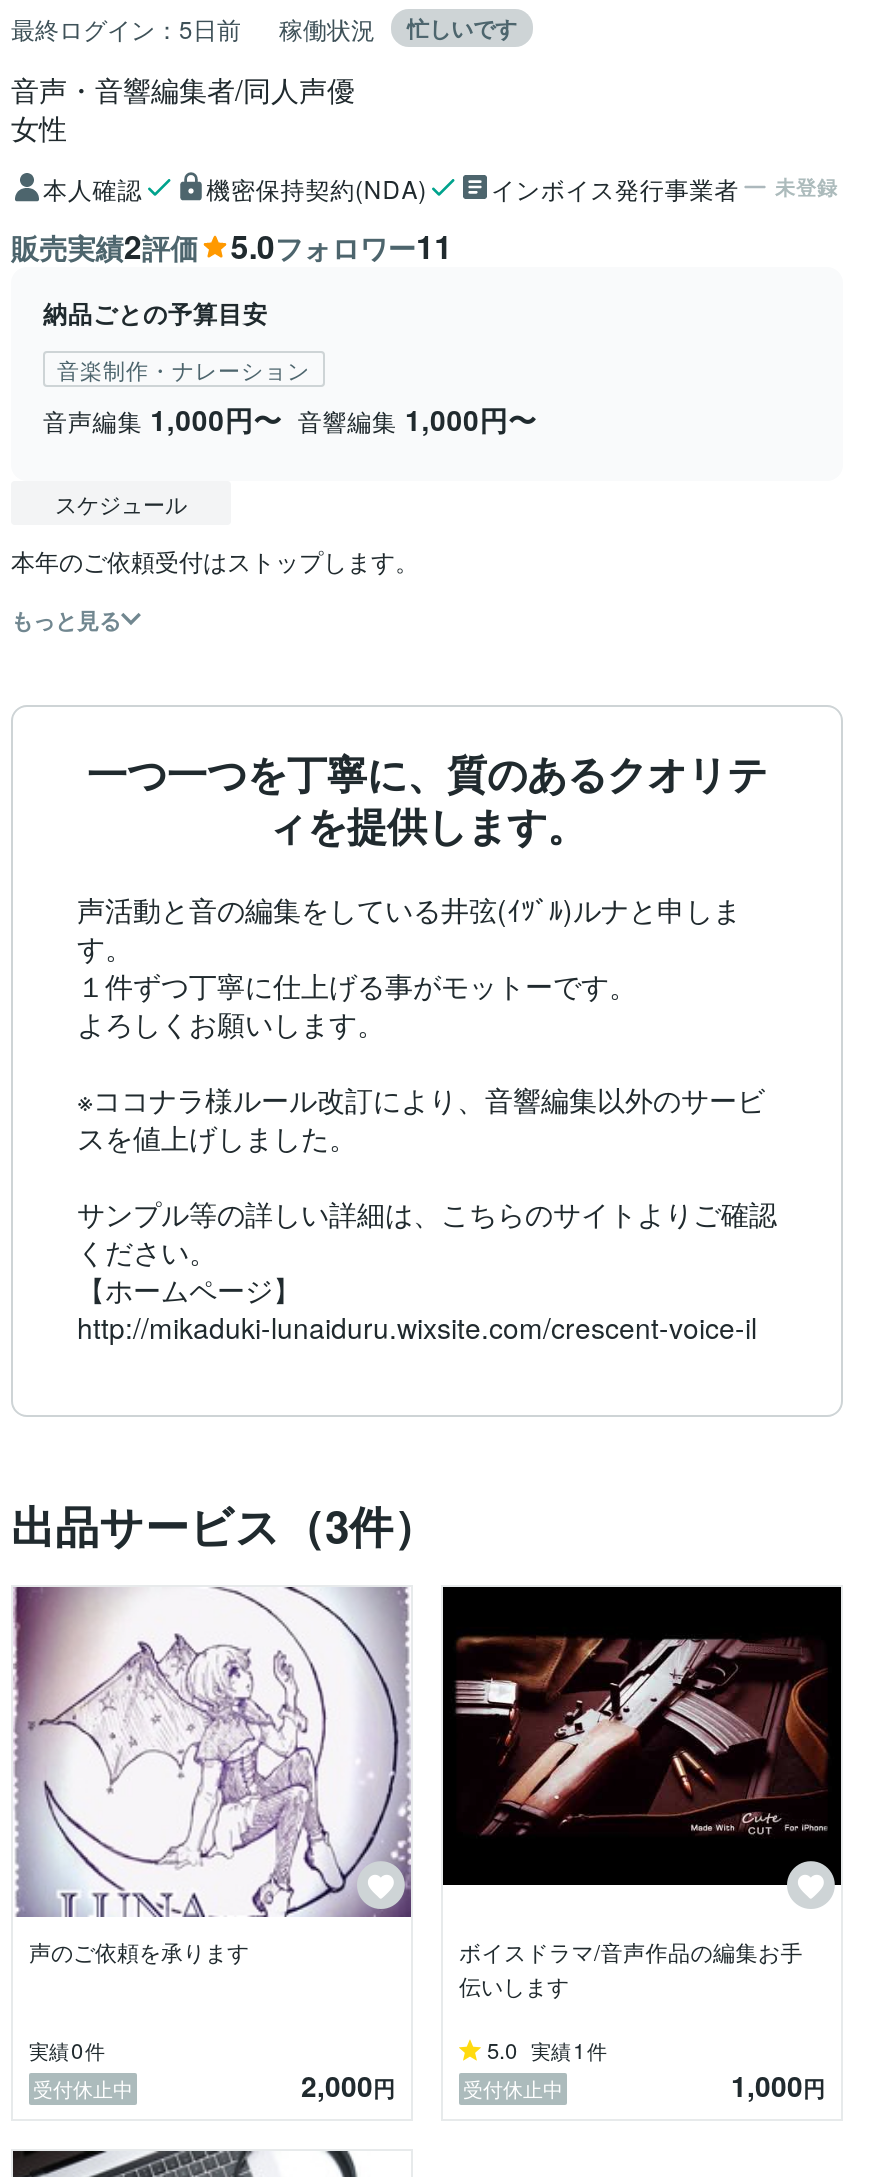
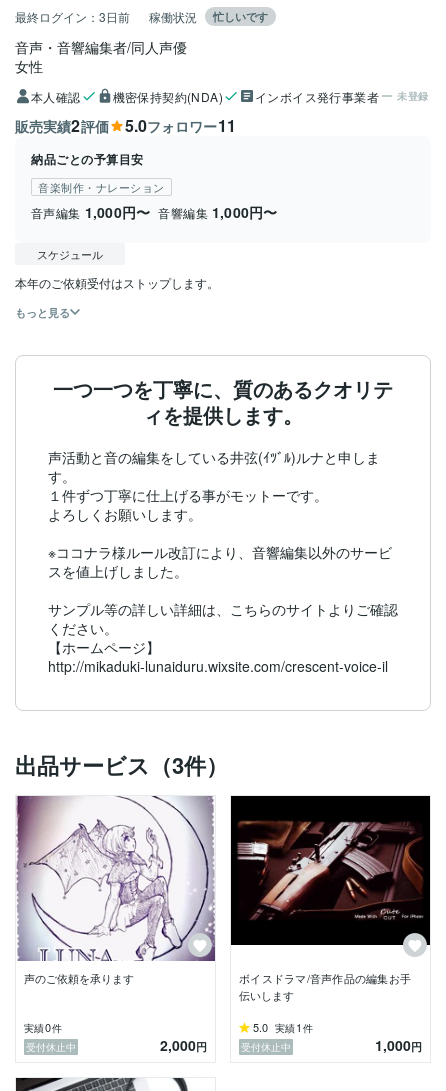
- 最終ログイン：5日前
+ 最終ログイン：3日前
